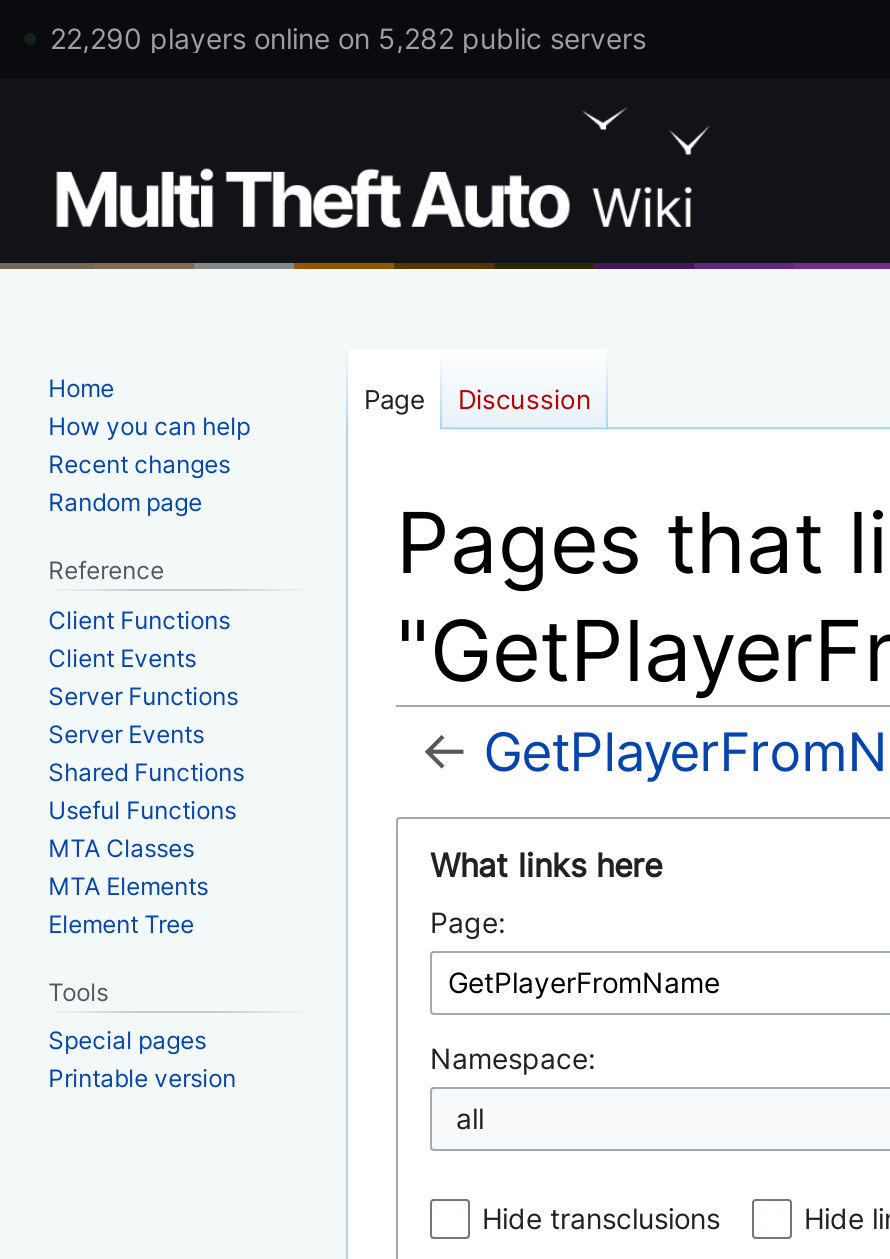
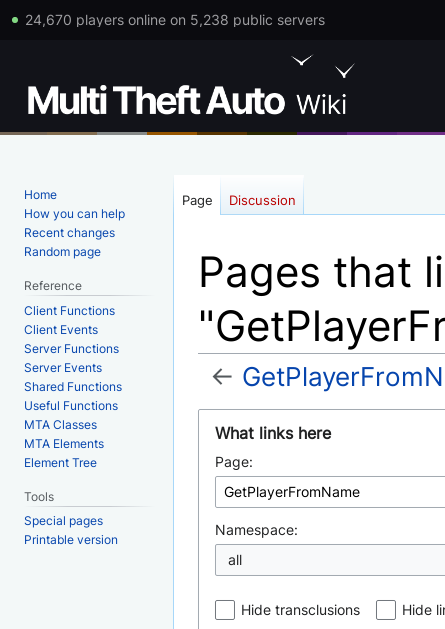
- 22,290 players online on 5,282 public servers
+ 24,670 players online on 5,238 public servers
